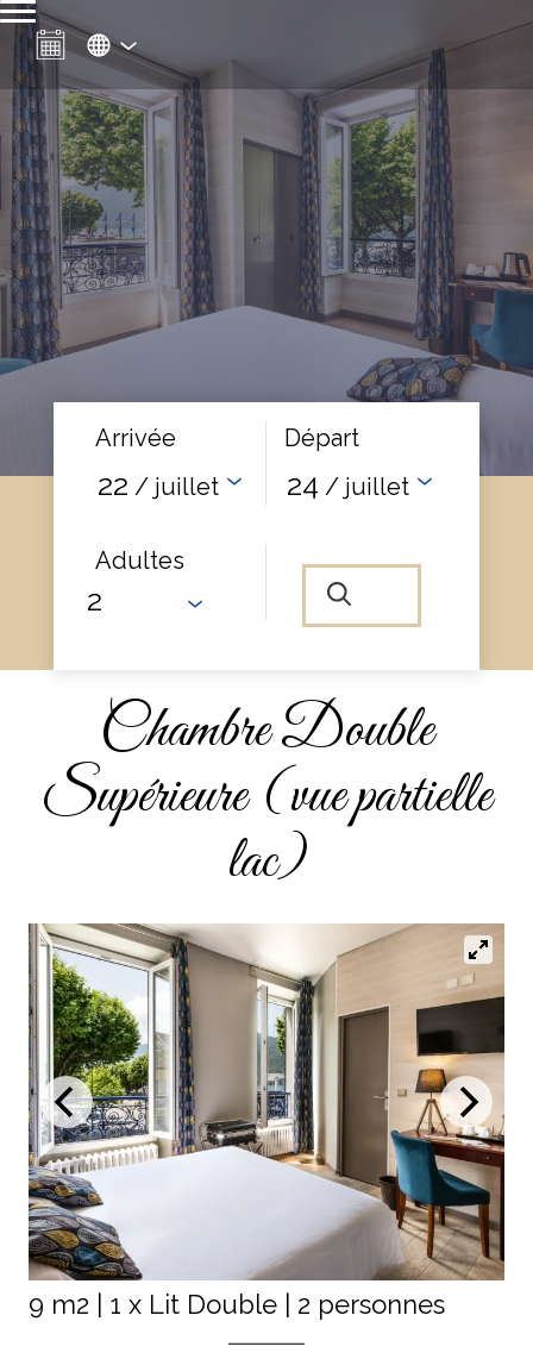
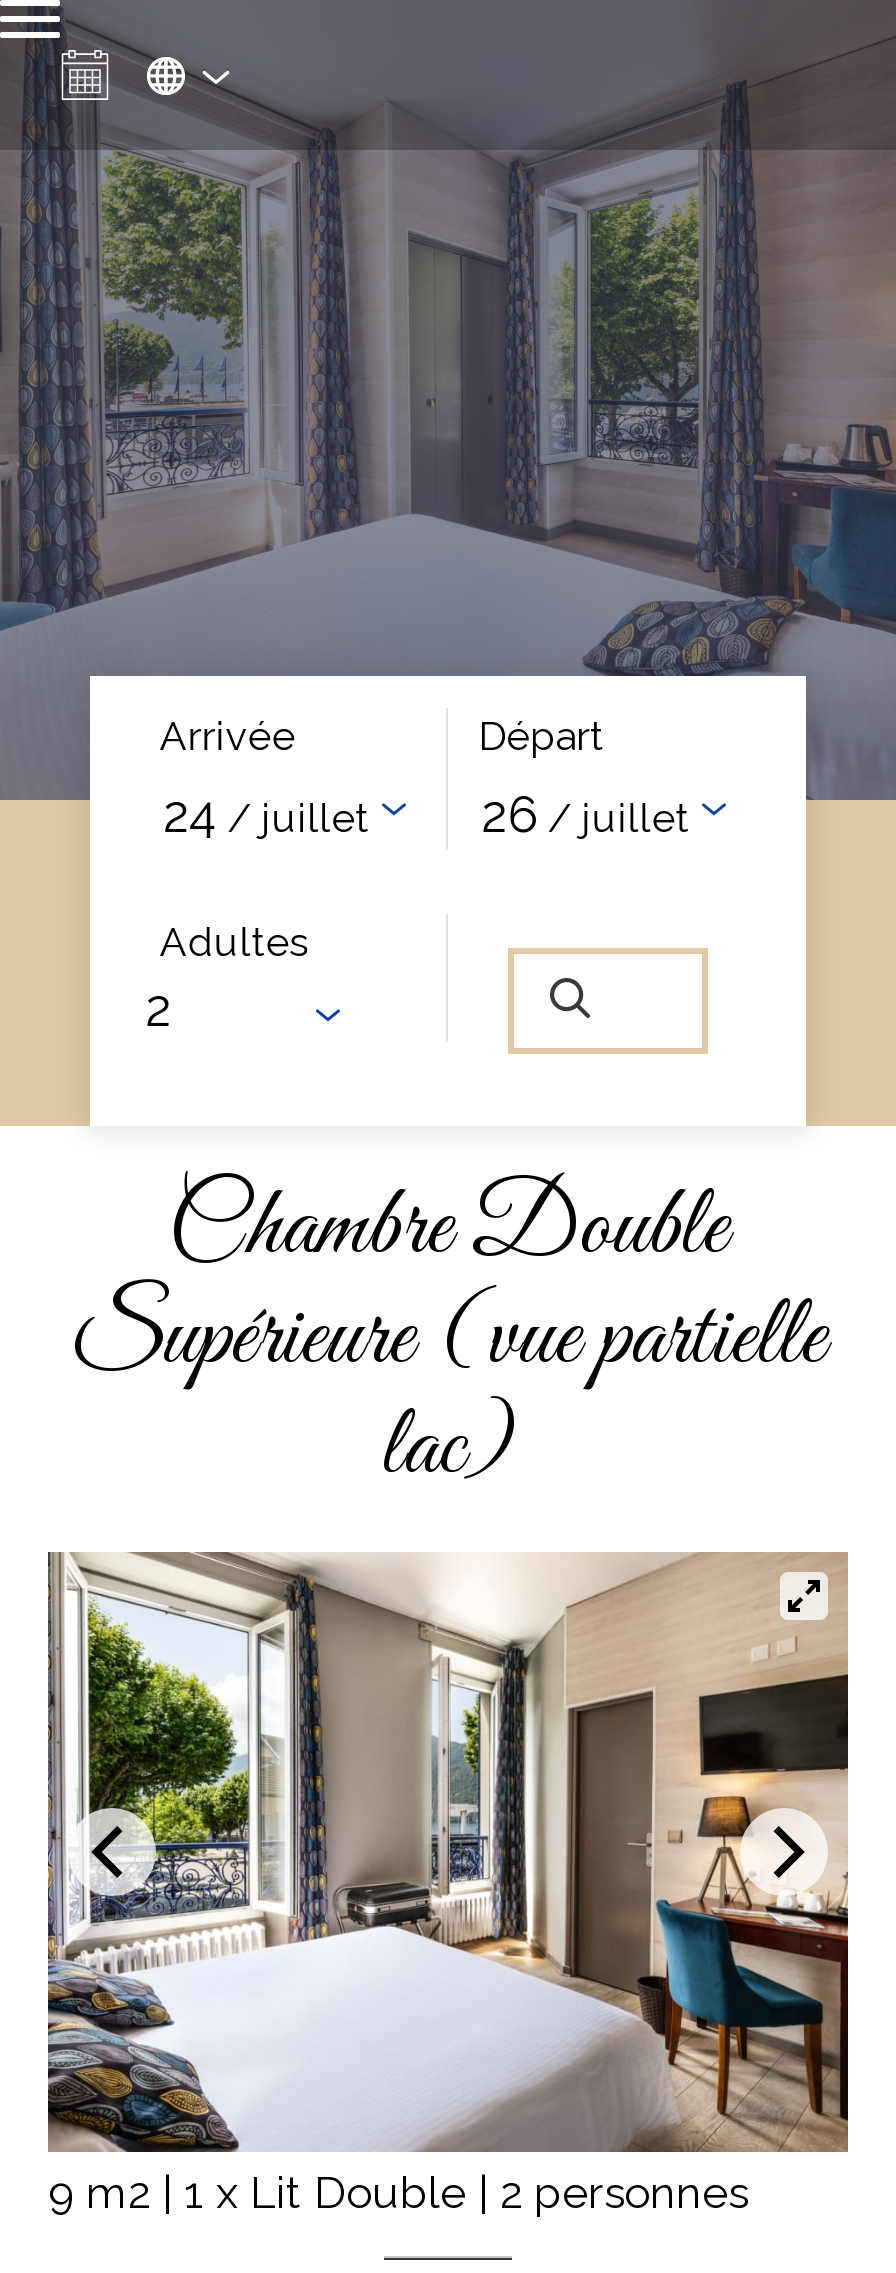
- 22 / juillet
+ 24 / juillet

- 24 / juillet
+ 26 / juillet
